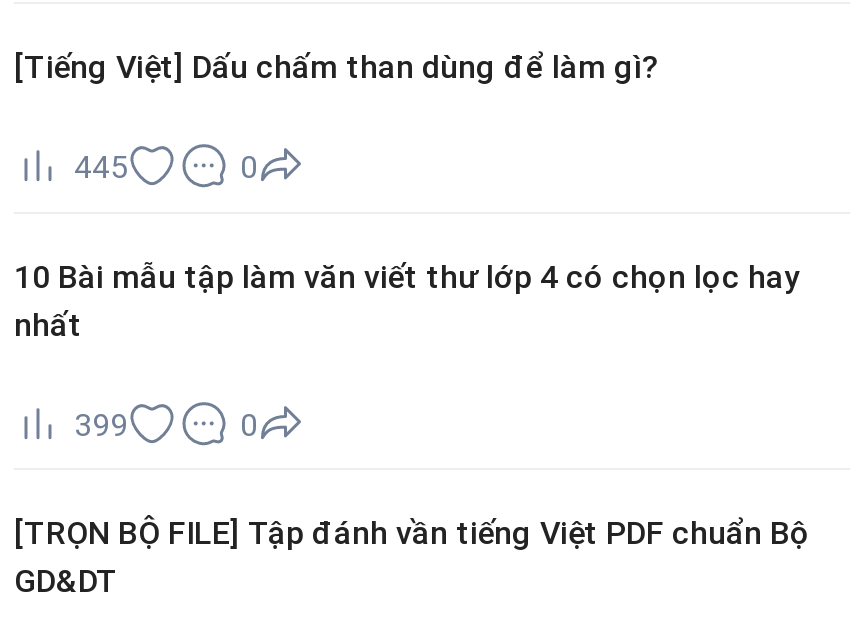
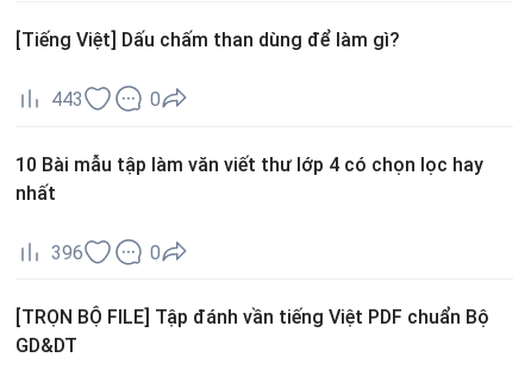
- 445
+ 443

- 399
+ 396
